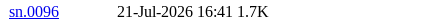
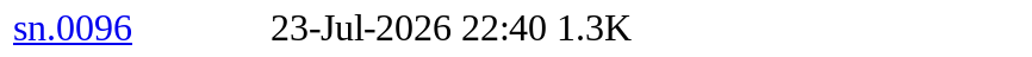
- 21-Jul-2026 16:41 1.7K
+ 23-Jul-2026 22:40 1.3K
